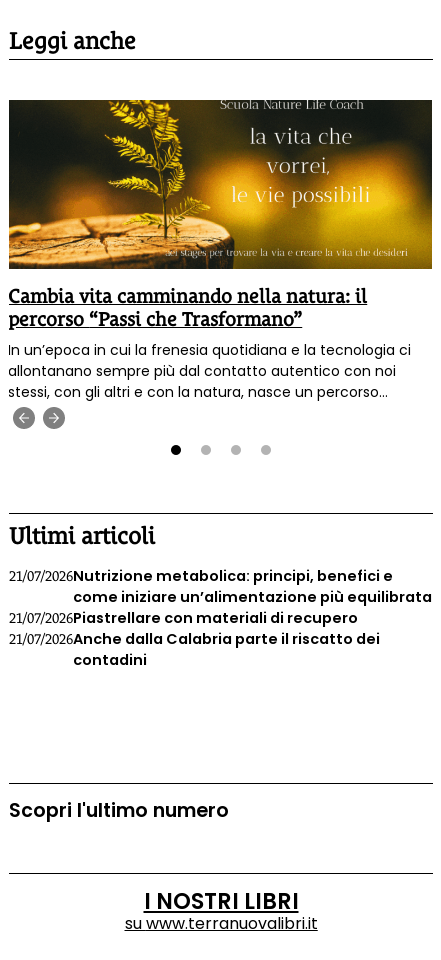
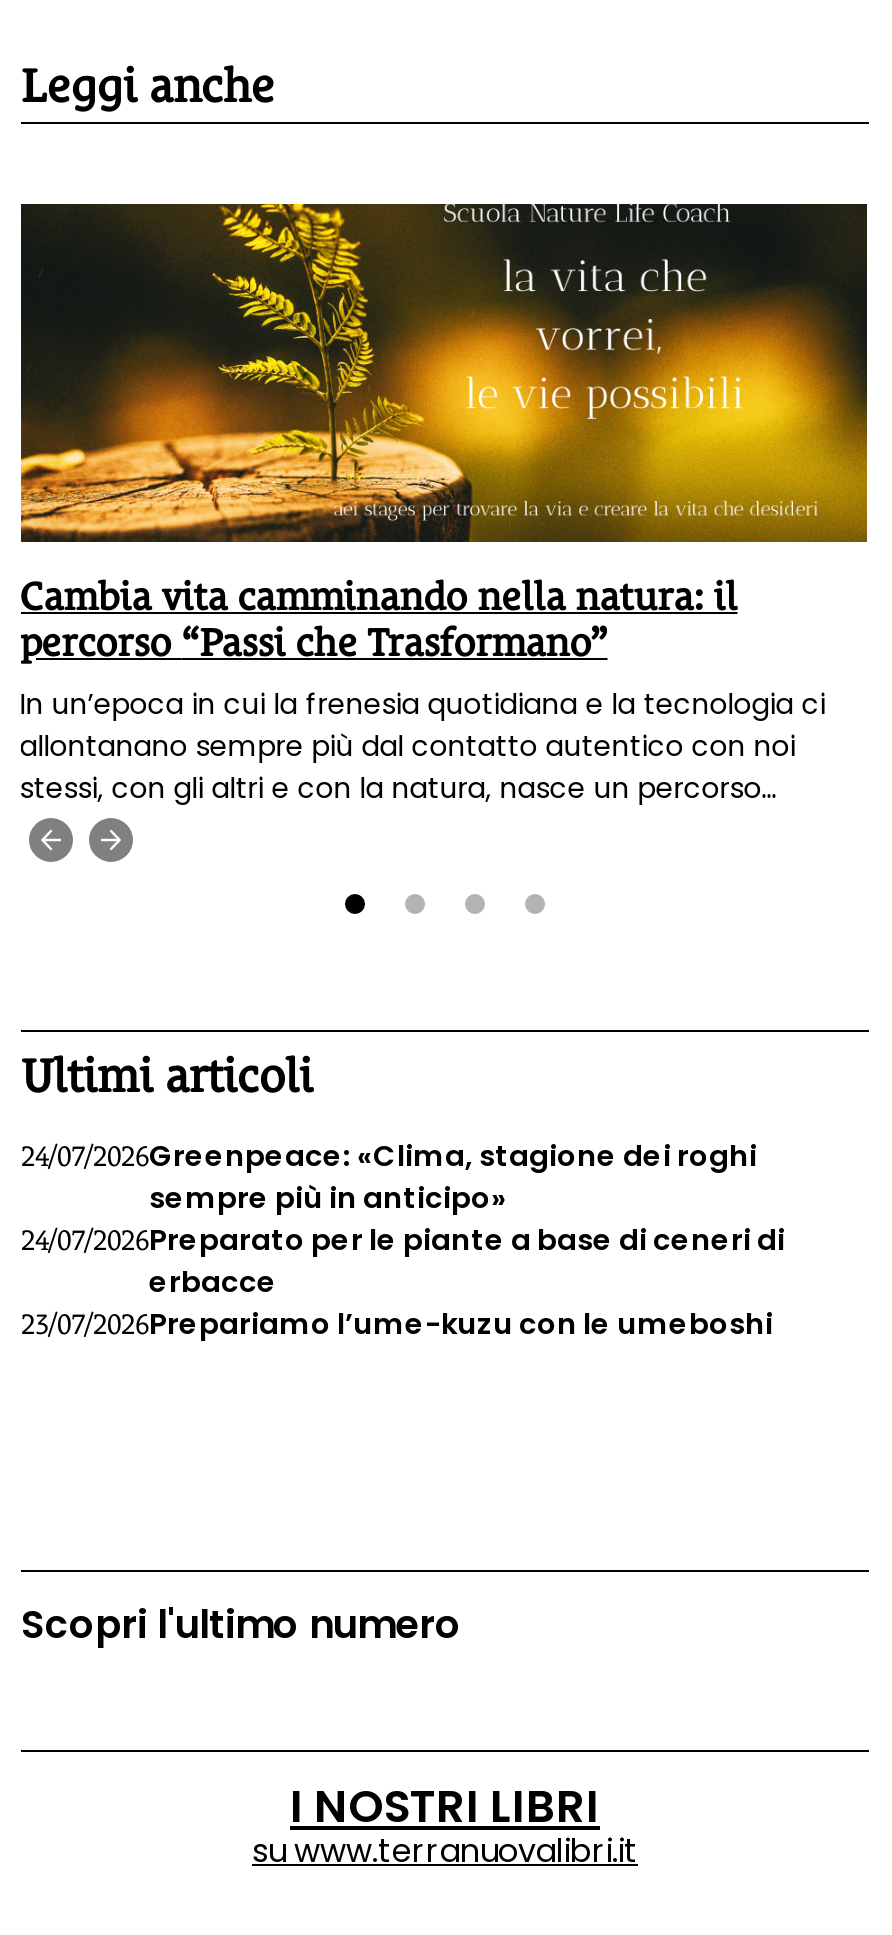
- 21/07/2026Nutrizione metabolica: principi, benefici e
- come iniziare un’alimentazione più equilibrata
- 21/07/2026Piastrellare con materiali di recupero
- 21/07/2026Anche dalla Calabria parte il riscatto dei
- contadini
+ 24/07/2026Greenpeace: «Clima, stagione dei roghi
+ sempre più in anticipo»
+ 24/07/2026Preparato per le piante a base di ceneri di
+ erbacce
+ 23/07/2026Prepariamo l’ume-kuzu con le umeboshi
